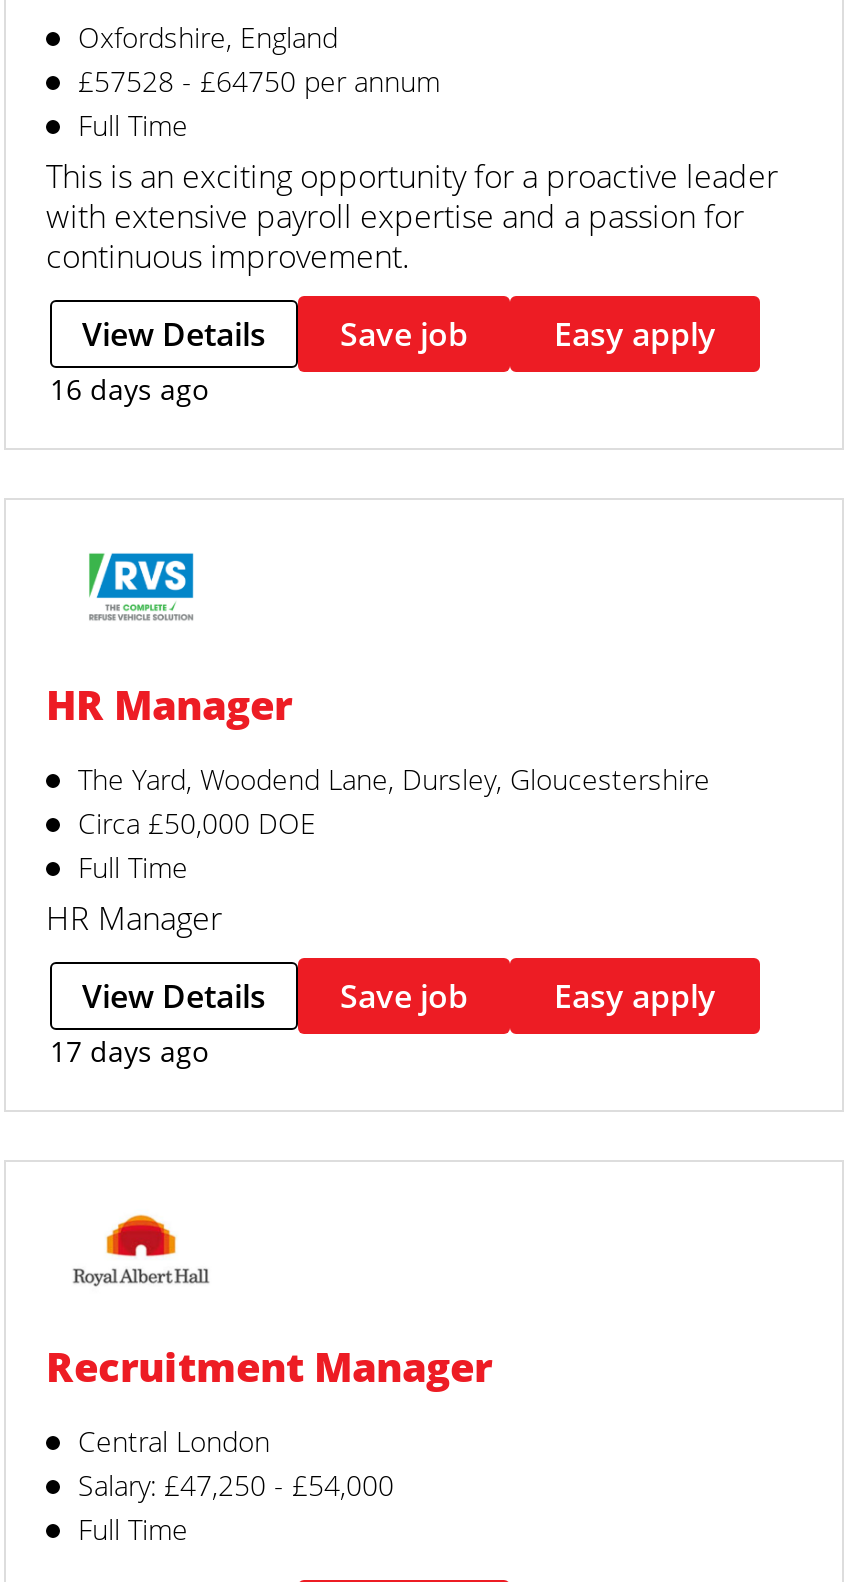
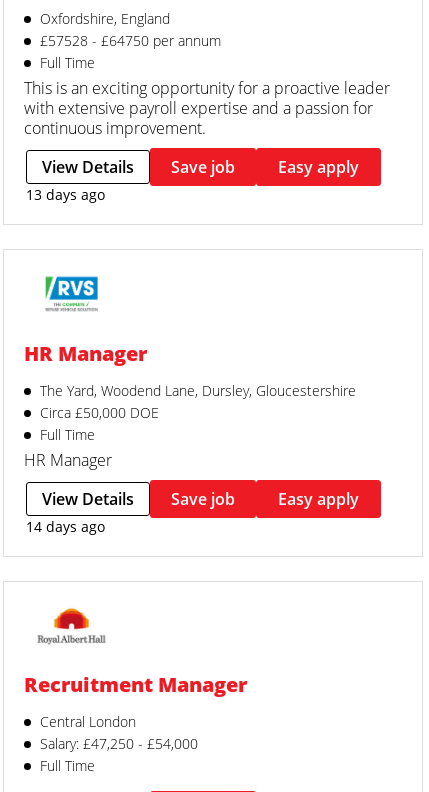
- 16 days ago
+ 13 days ago

- 17 days ago
+ 14 days ago
